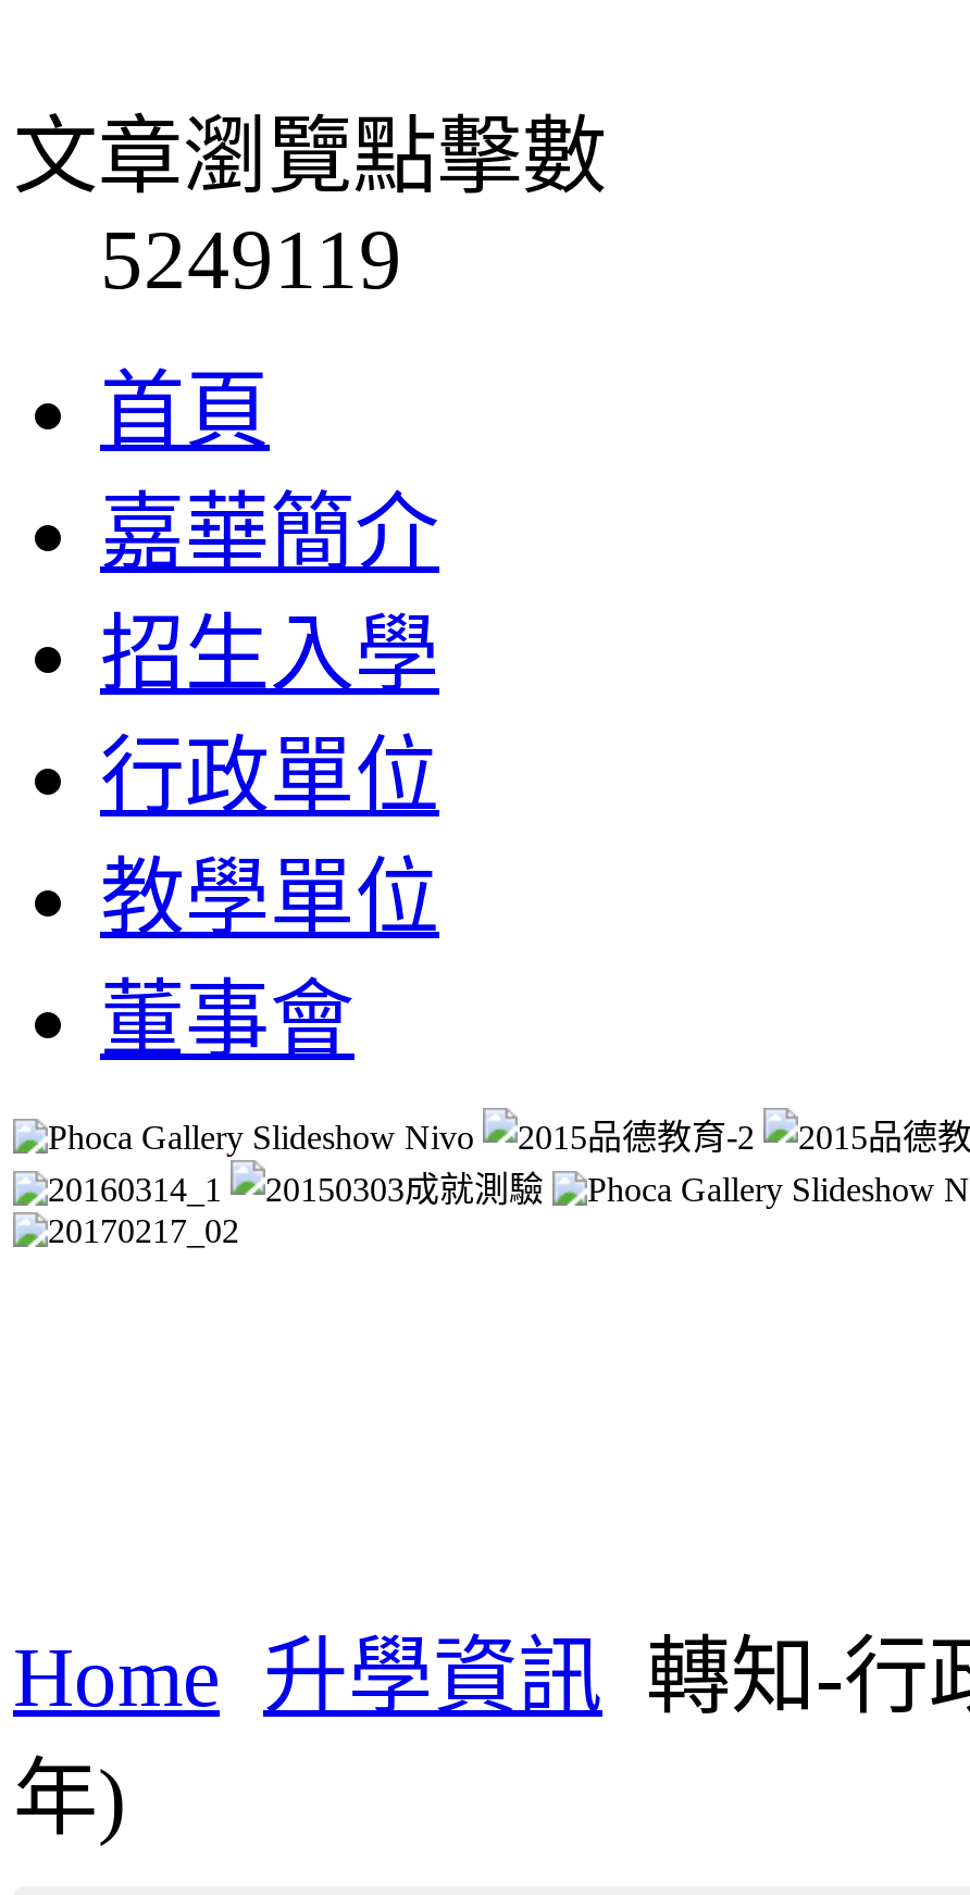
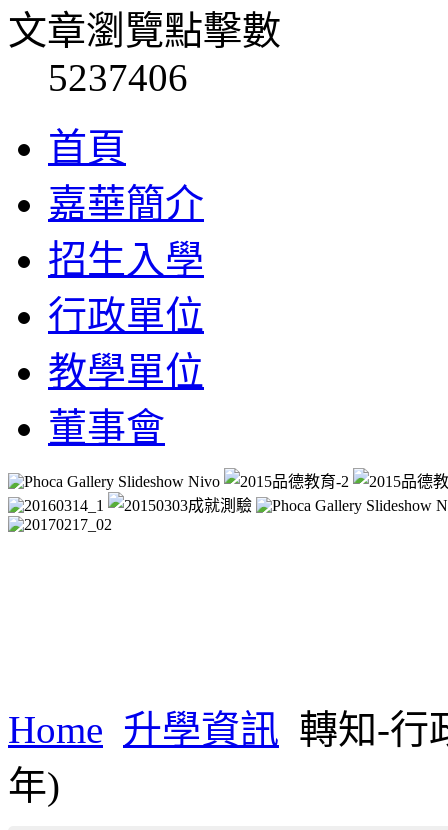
- 5249119
+ 5237406
